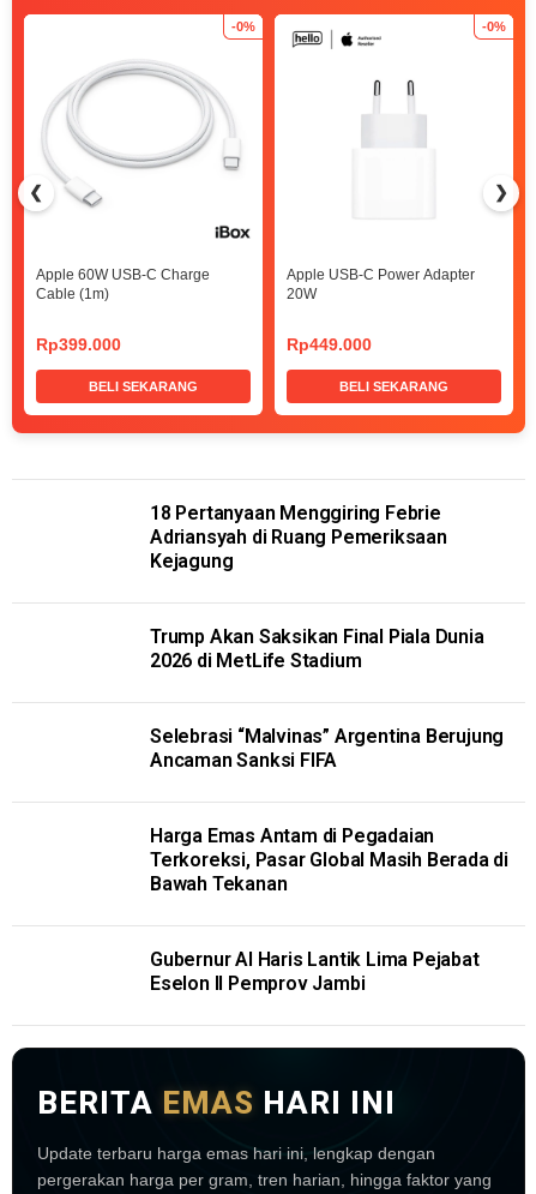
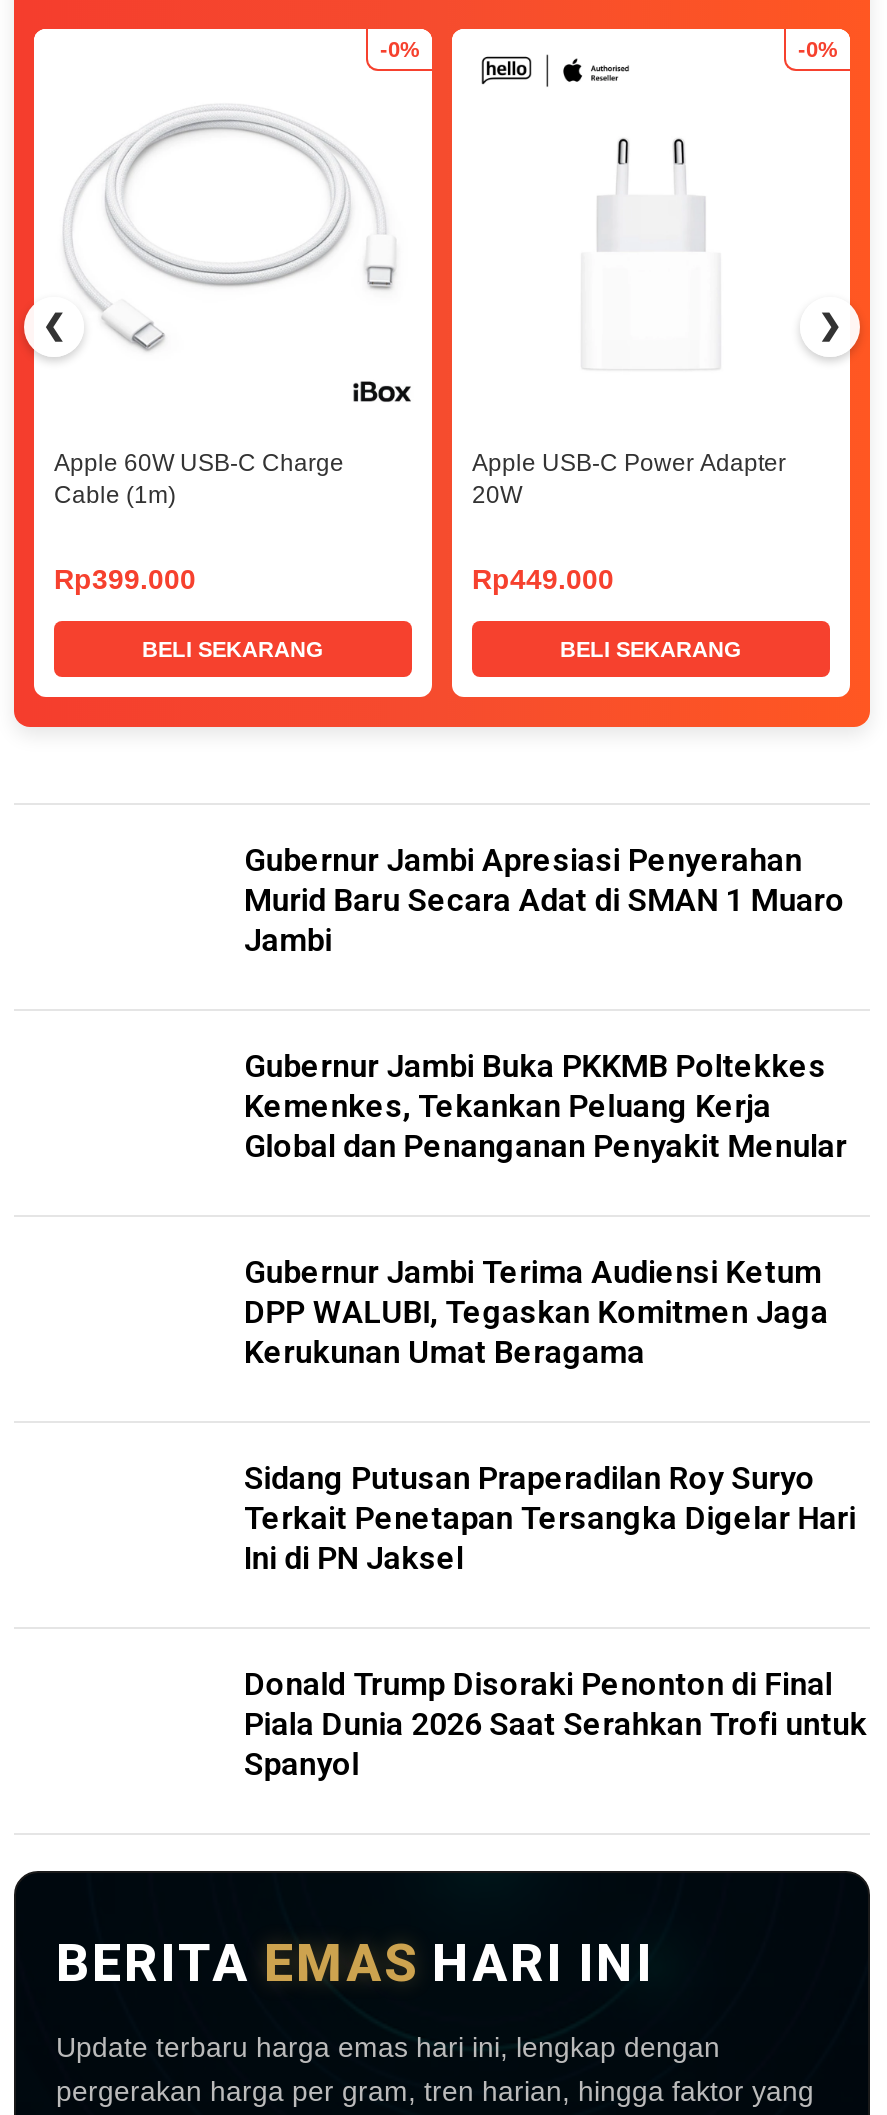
- 18 Pertanyaan Menggiring Febrie
- Adriansyah di Ruang Pemeriksaan
- Kejagung
+ Gubernur Jambi Apresiasi Penyerahan
+ Murid Baru Secara Adat di SMAN 1 Muaro
+ Jambi

- Trump Akan Saksikan Final Piala Dunia
- 2026 di MetLife Stadium
+ Gubernur Jambi Buka PKKMB Poltekkes
+ Kemenkes, Tekankan Peluang Kerja
+ Global dan Penanganan Penyakit Menular

- Selebrasi “Malvinas” Argentina Berujung
- Ancaman Sanksi FIFA
+ Gubernur Jambi Terima Audiensi Ketum
+ DPP WALUBI, Tegaskan Komitmen Jaga
+ Kerukunan Umat Beragama

- Harga Emas Antam di Pegadaian
- Terkoreksi, Pasar Global Masih Berada di
- Bawah Tekanan
+ Sidang Putusan Praperadilan Roy Suryo
+ Terkait Penetapan Tersangka Digelar Hari
+ Ini di PN Jaksel

- Gubernur Al Haris Lantik Lima Pejabat
- Eselon II Pemprov Jambi
+ Donald Trump Disoraki Penonton di Final
+ Piala Dunia 2026 Saat Serahkan Trofi untuk
+ Spanyol
